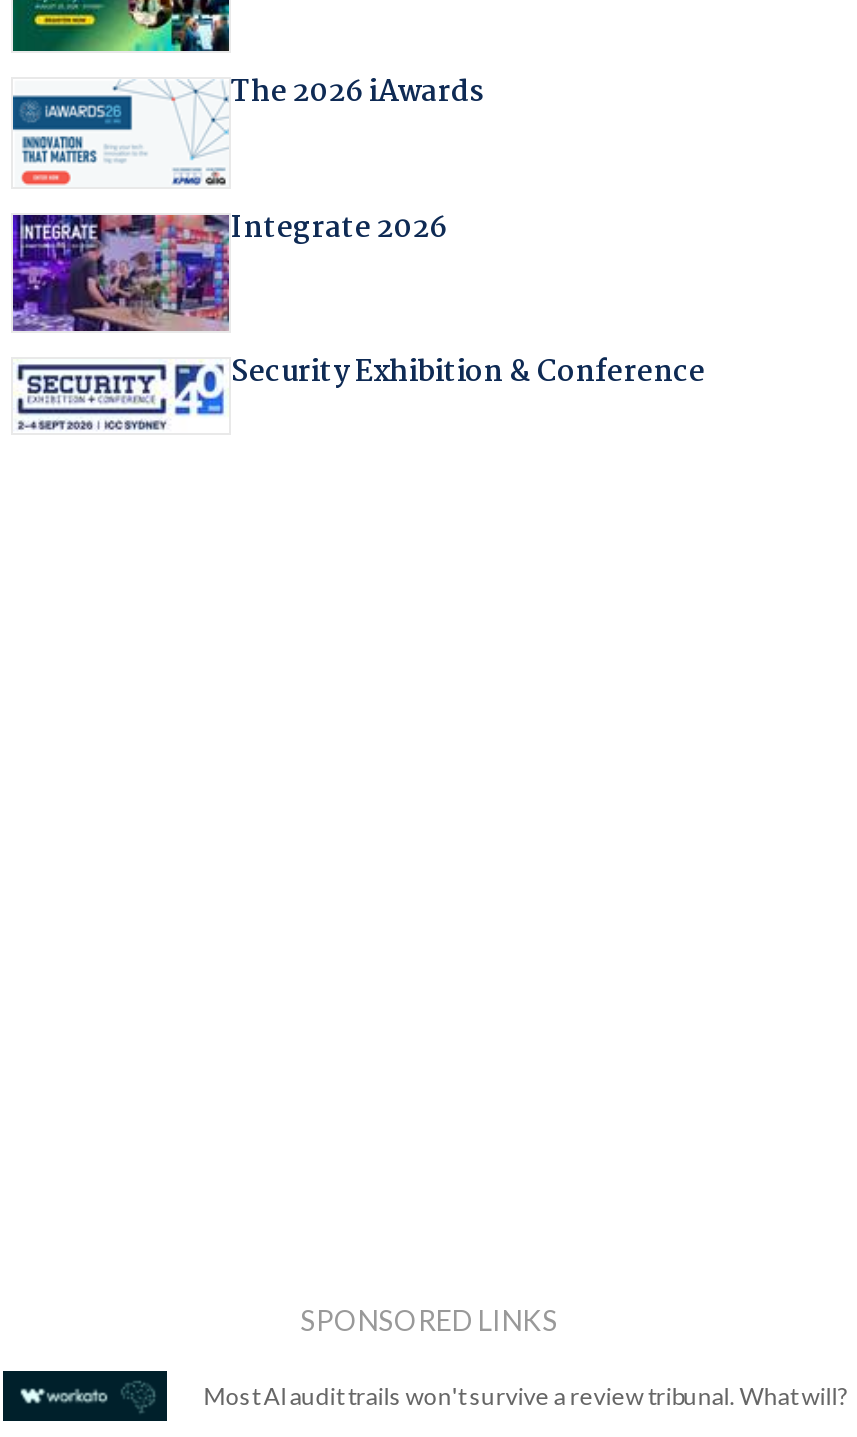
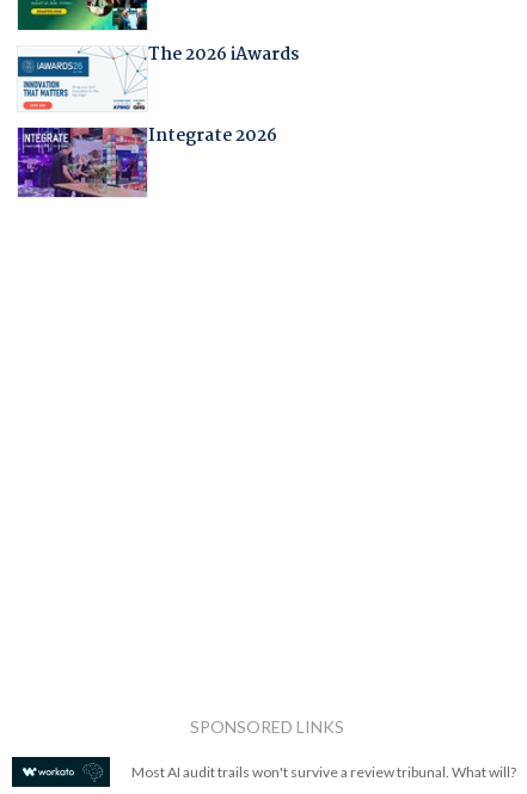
- [image]
- Security Exhibition & Conference
